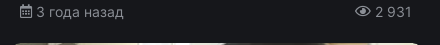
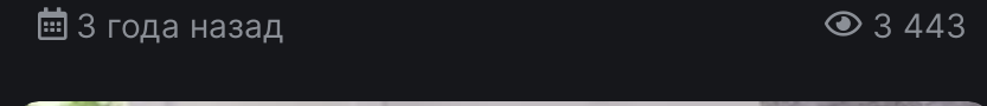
- 2 931
+ 3 443
